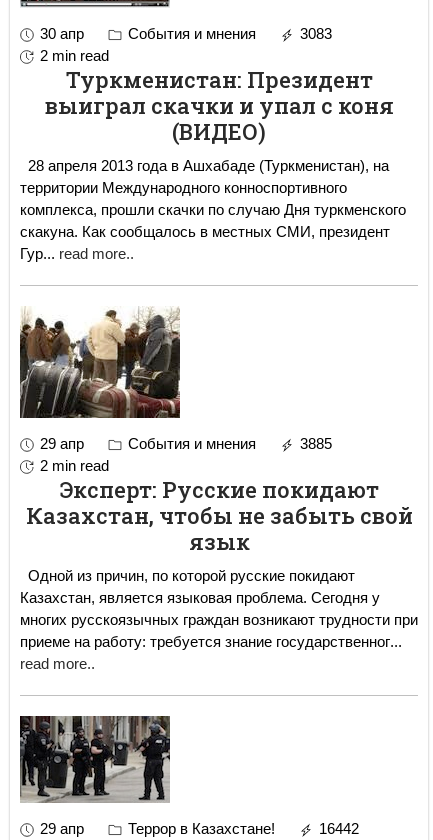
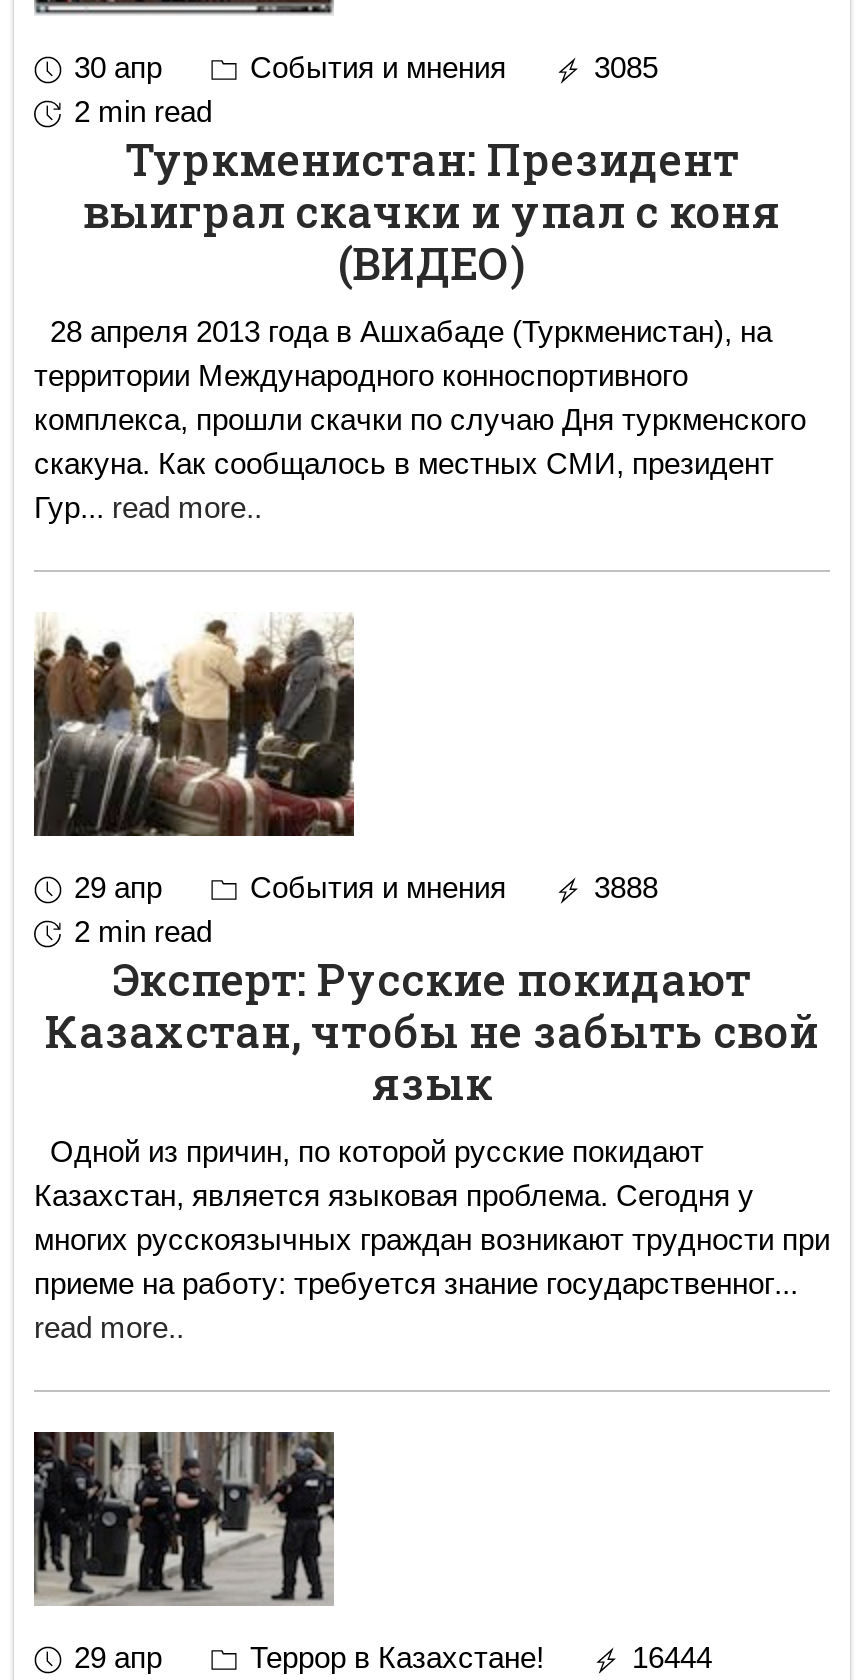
- 3083
+ 3085

- 3885
+ 3888

- 16442
+ 16444
